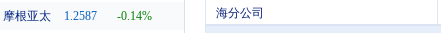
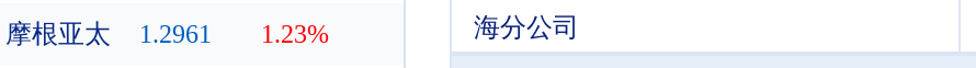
- 1.2587
+ 1.2961

- -0.14%
+ 1.23%
